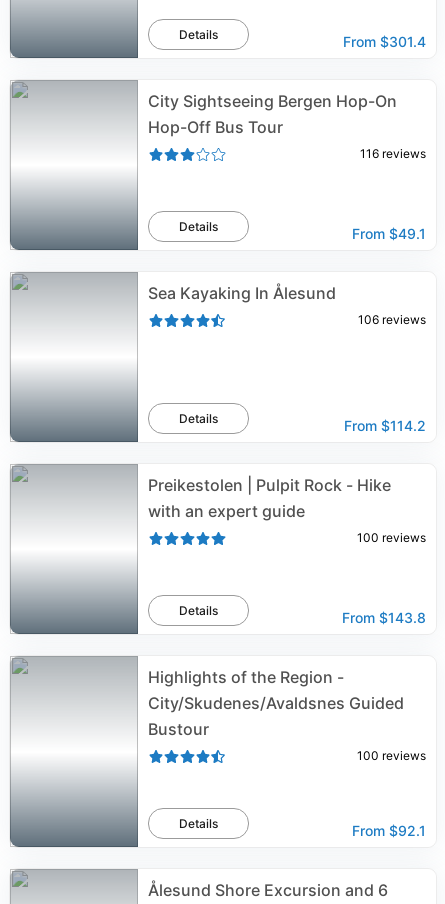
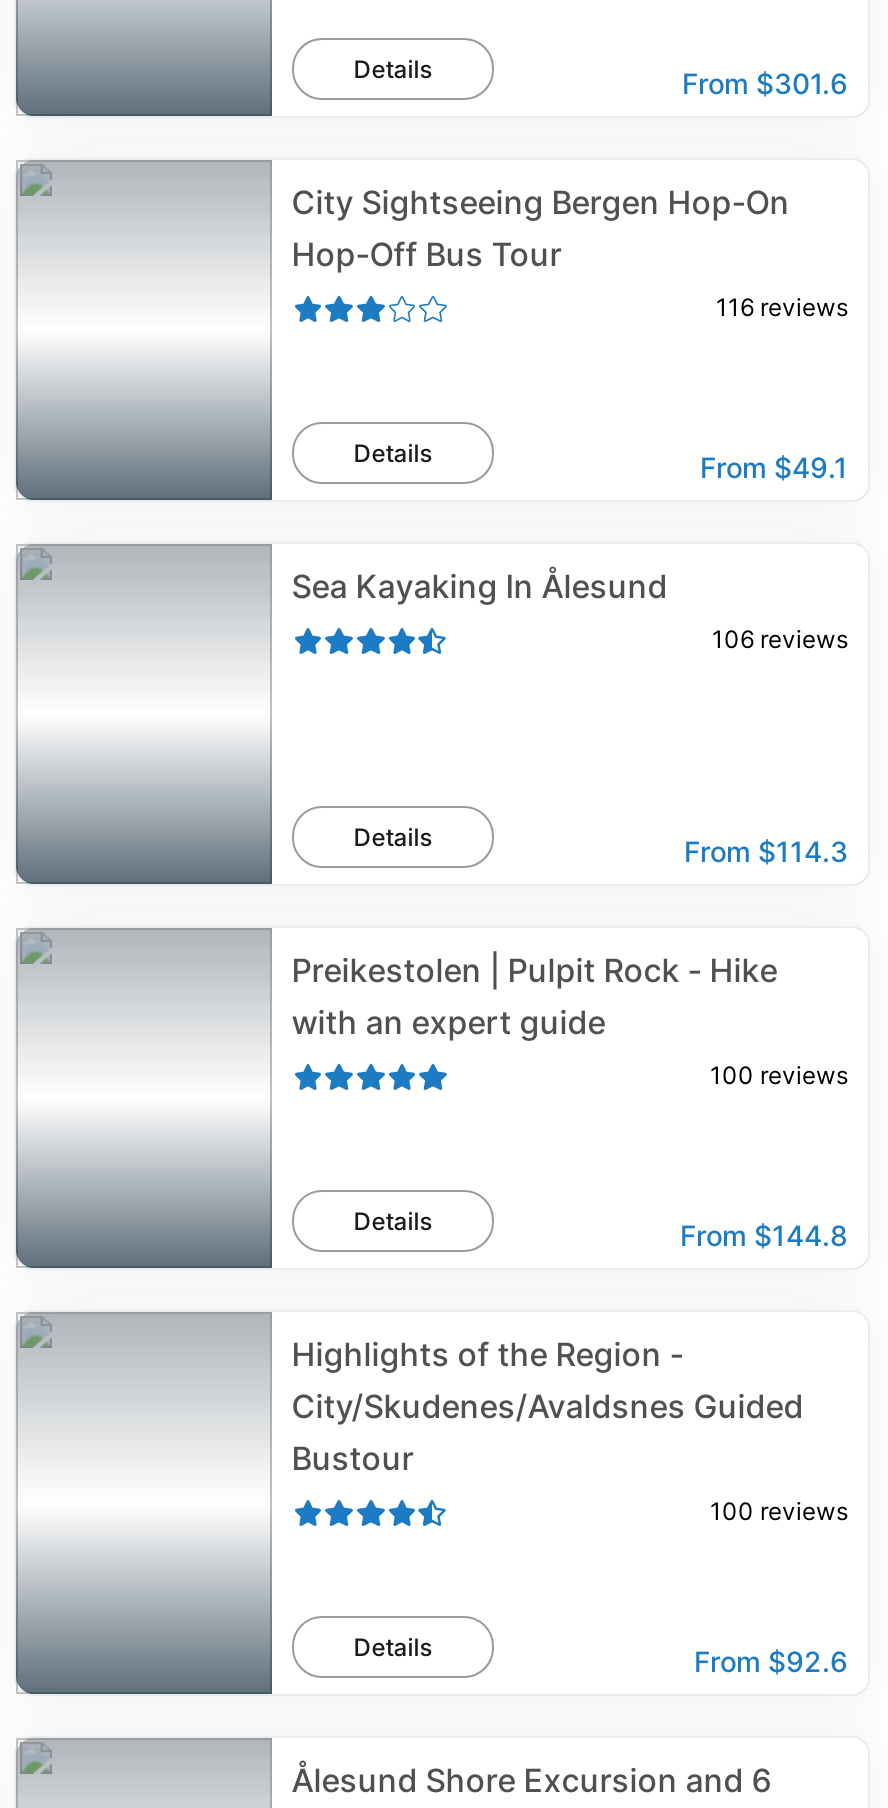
- From $301.4
+ From $301.6

- From $114.2
+ From $114.3

- From $143.8
+ From $144.8

- From $92.1
+ From $92.6
